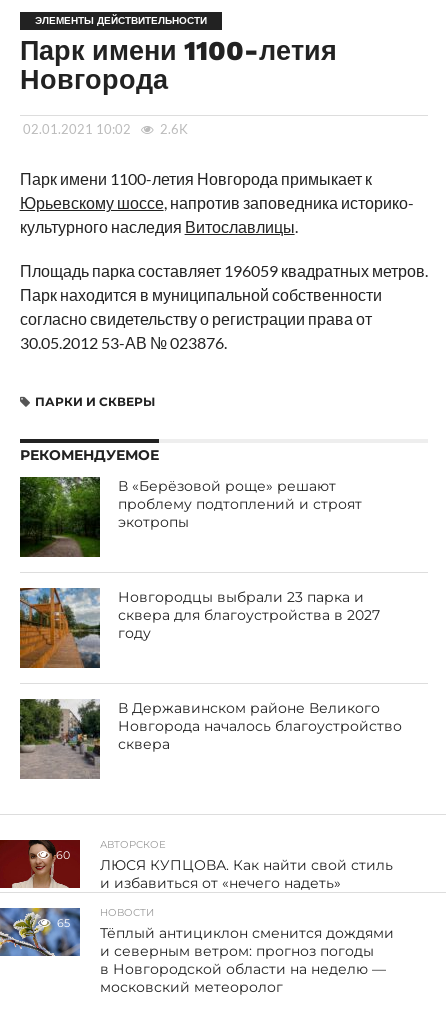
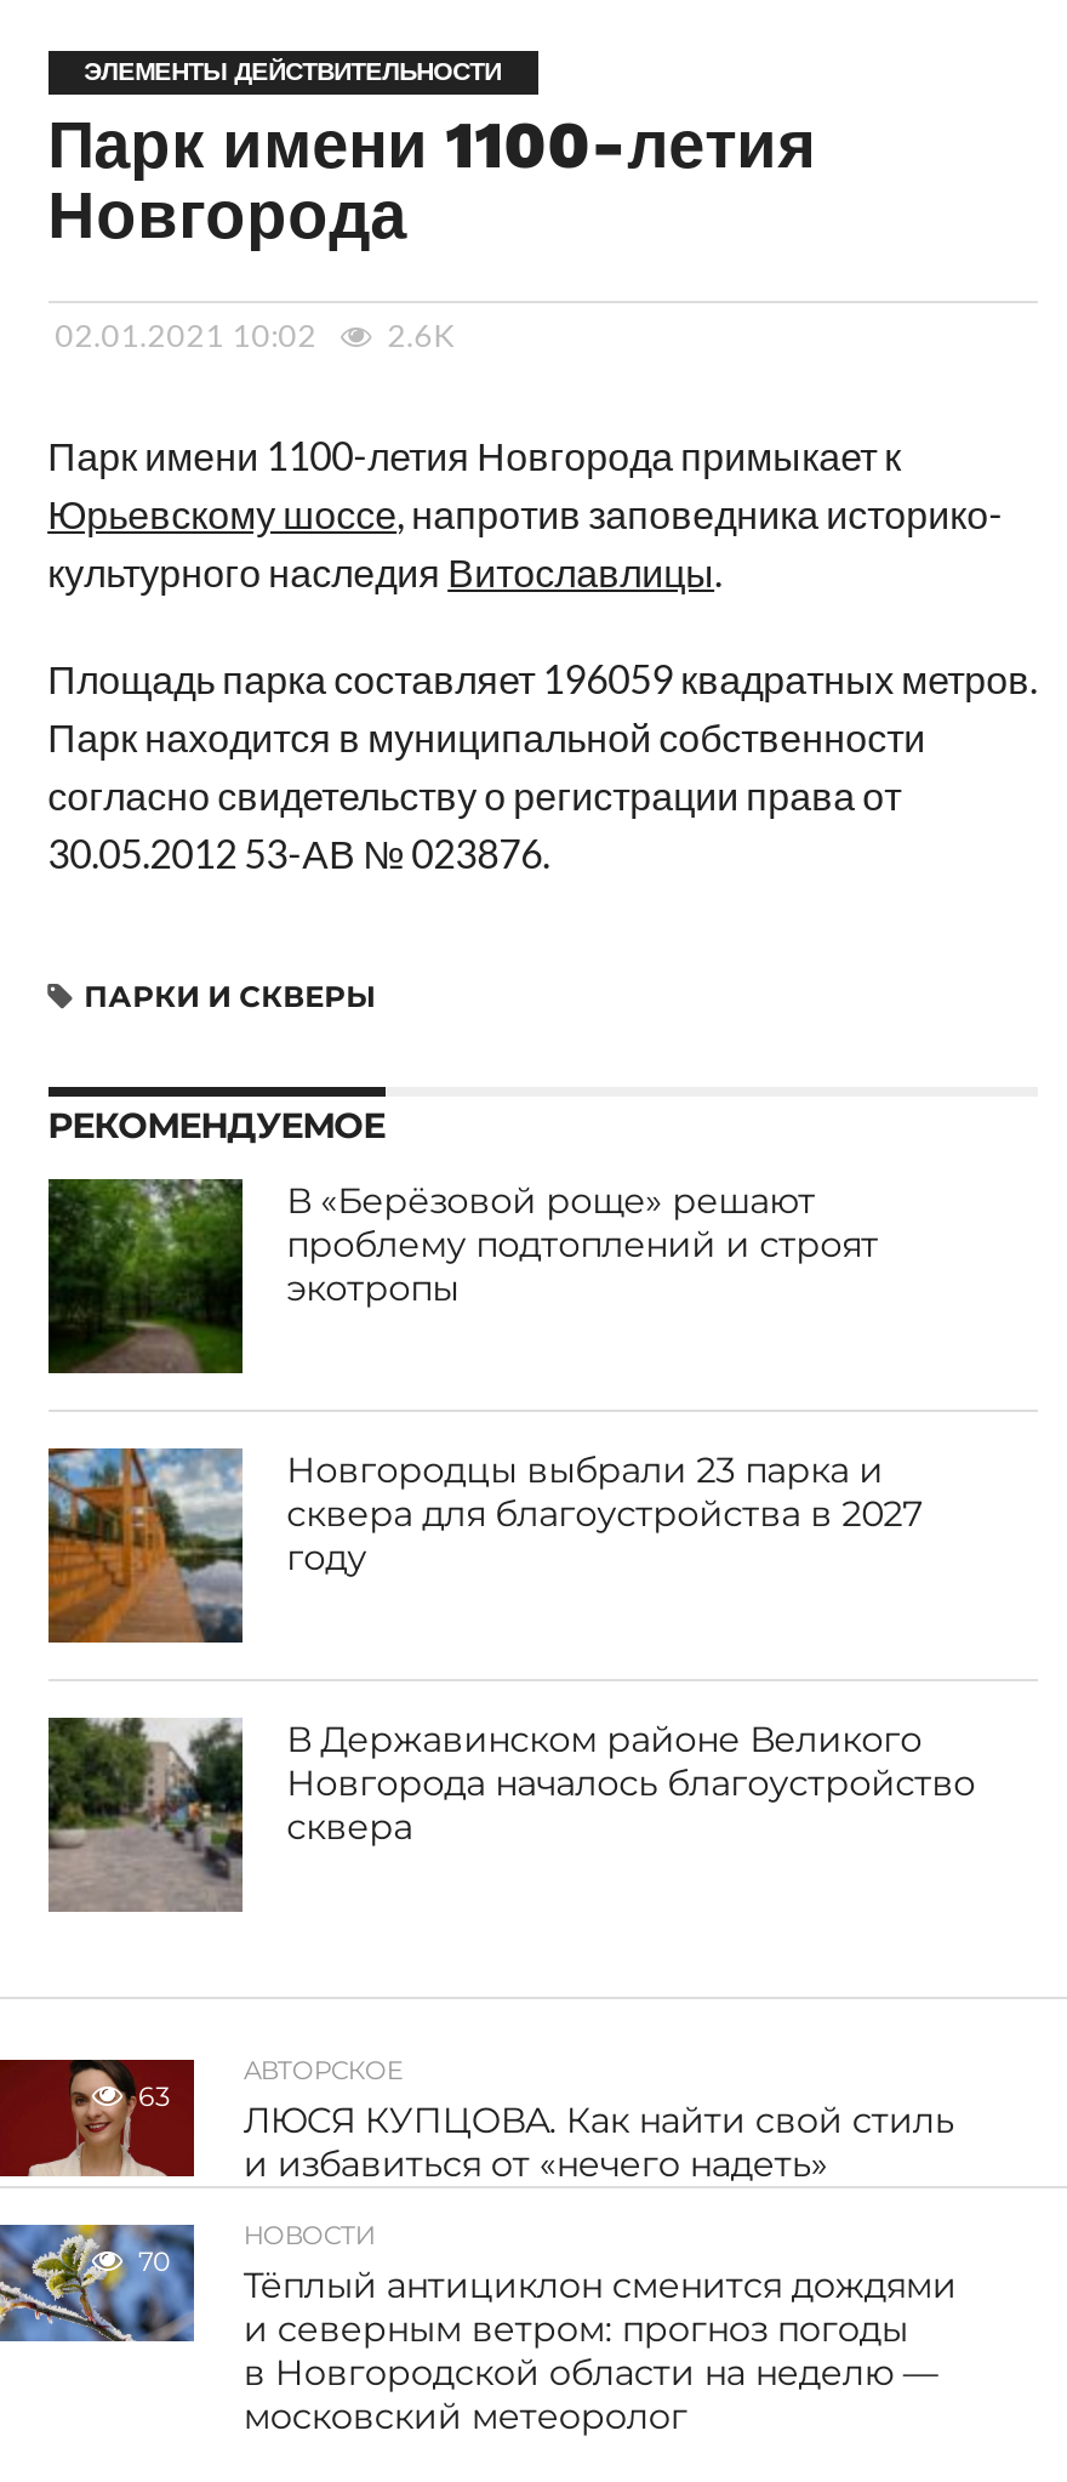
- 60
+ 63

- 65
+ 70
